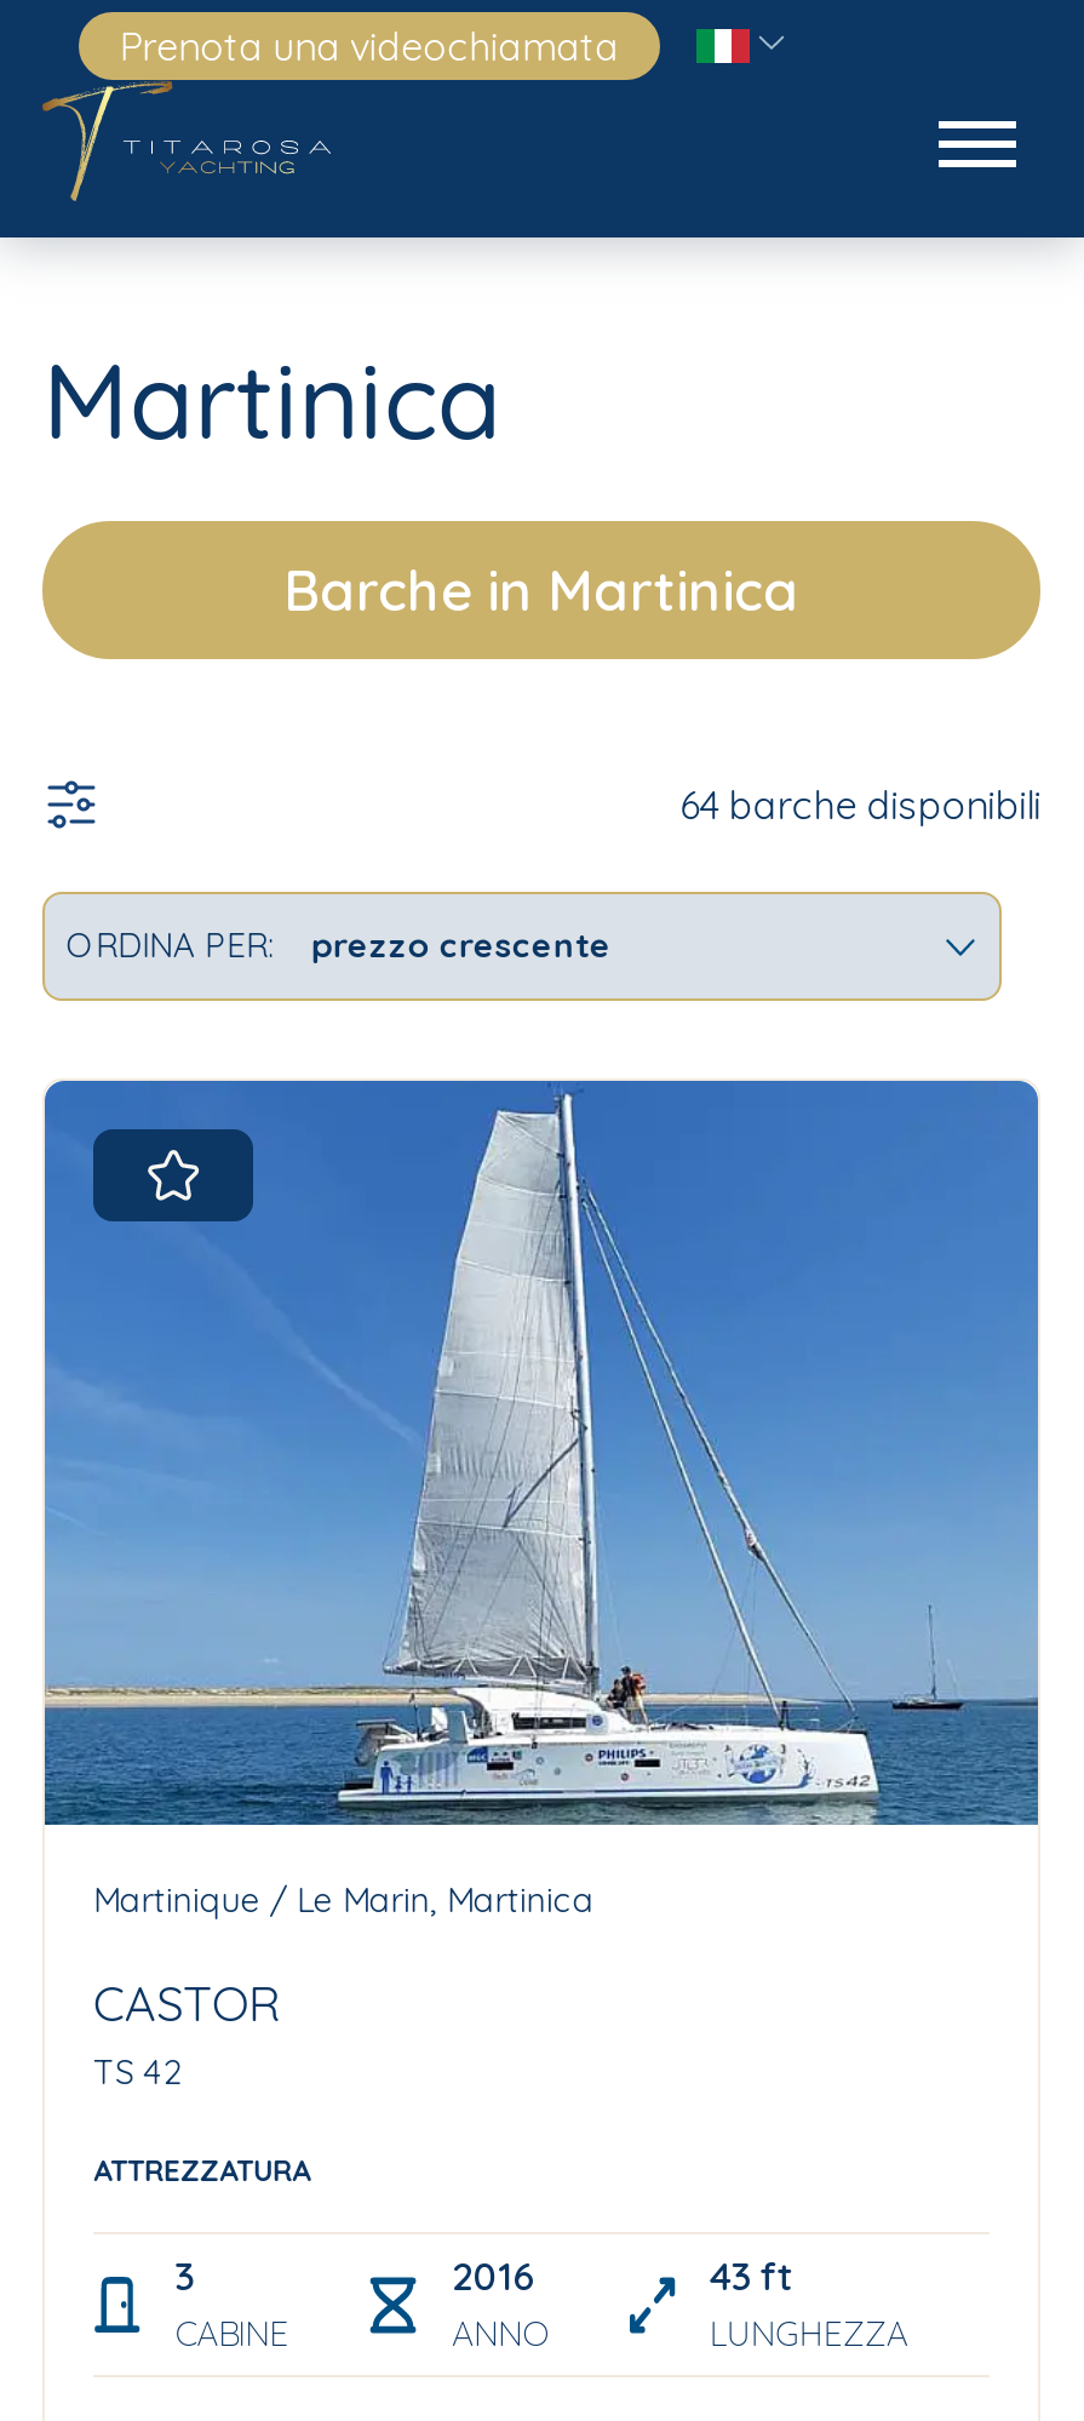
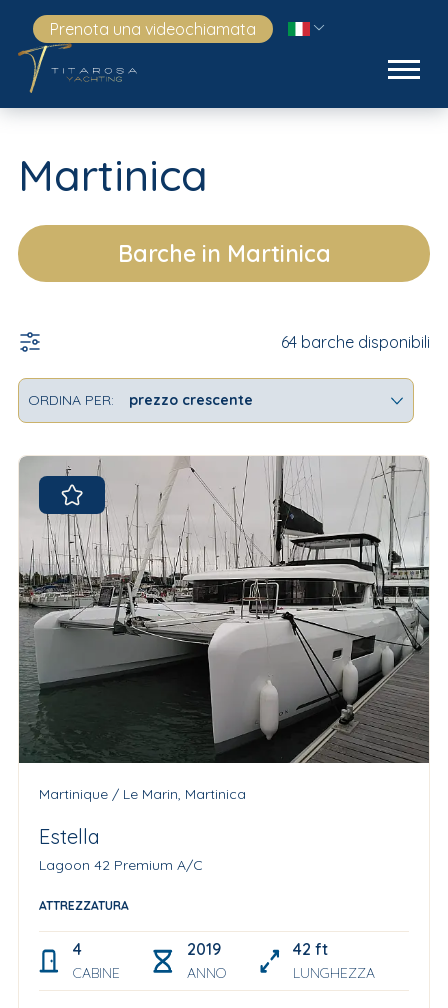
- [image]
+ [image]

- CASTOR
- TS 42
+ Estella
+ Lagoon 42 Premium A/C

- 3
+ 4

- 2016
+ 2019

- 43 ft
+ 42 ft
